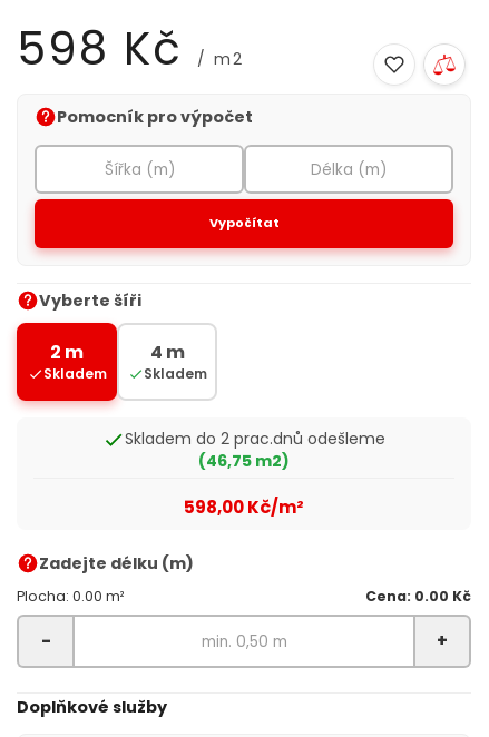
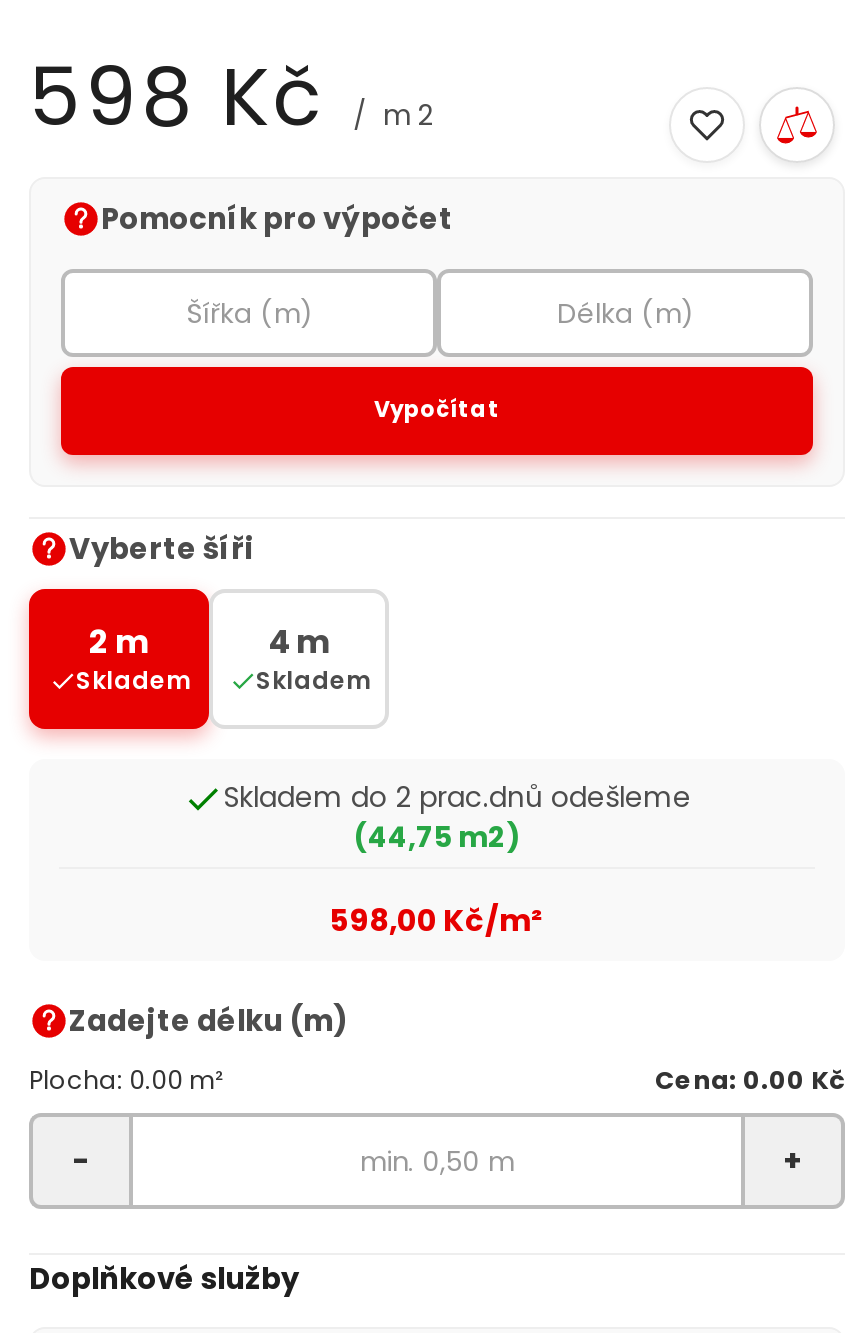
- (46,75 m2)
+ (44,75 m2)
